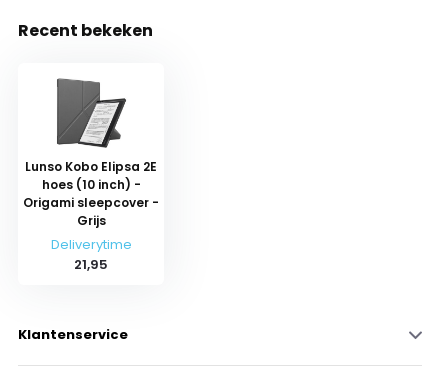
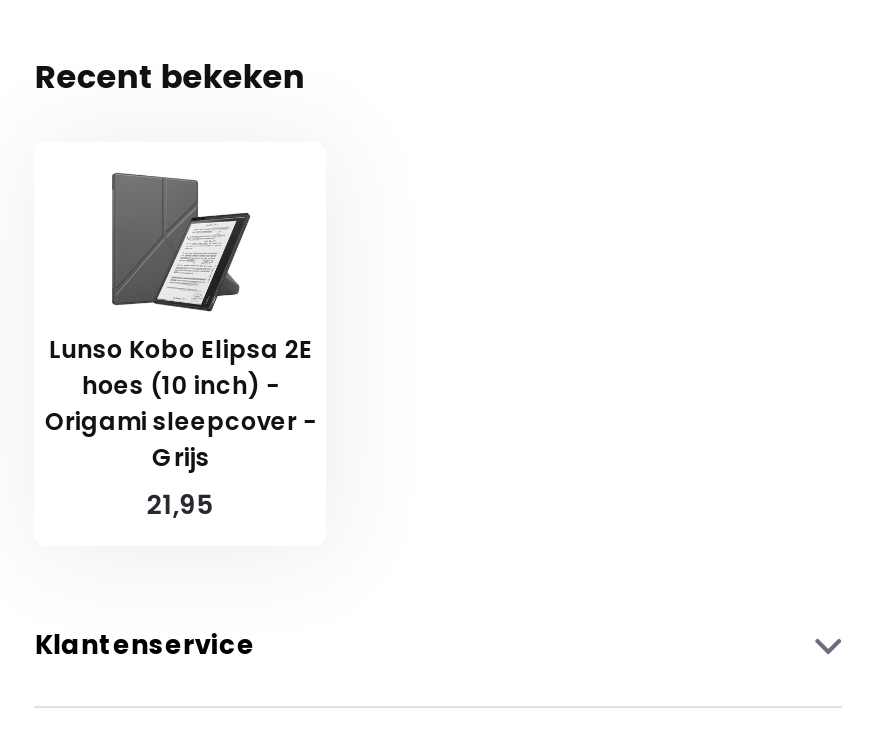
- Deliverytime
